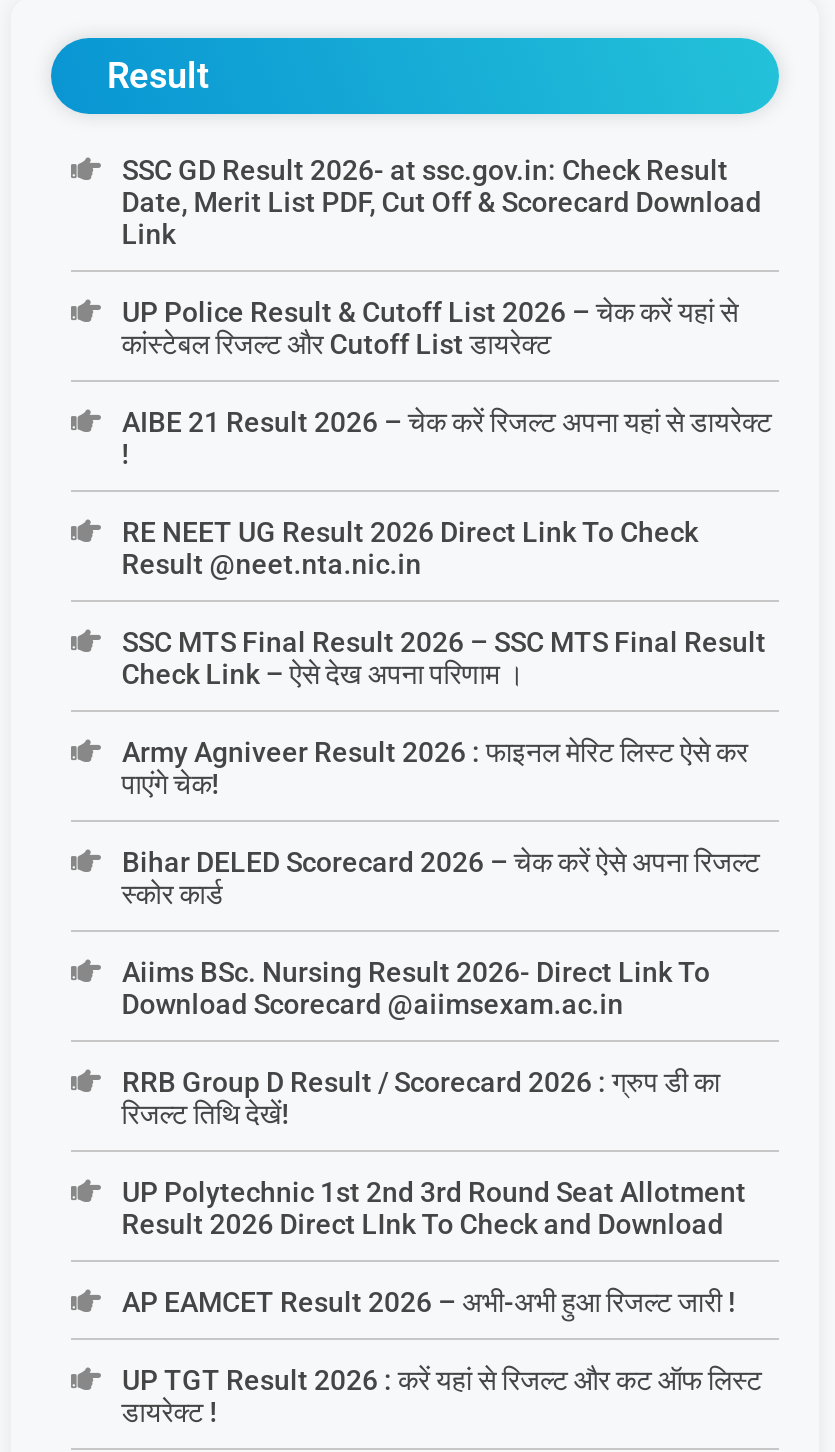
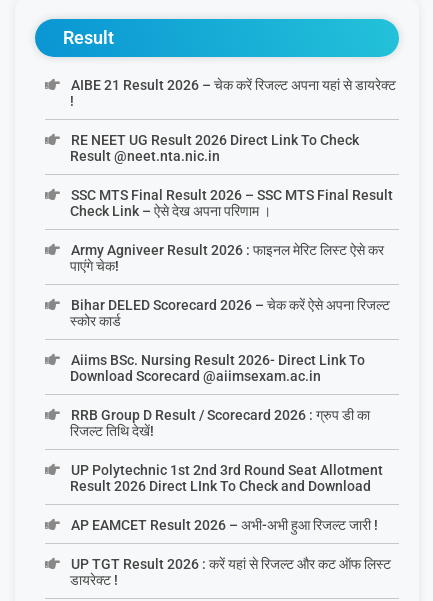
- SSC GD Result 2026- at ssc.gov.in: Check Result
- Date, Merit List PDF, Cut Off & Scorecard Download
- Link
- UP Police Result & Cutoff List 2026 – चेक करें यहां से
- कांस्टेबल रिजल्ट और Cutoff List डायरेक्ट
